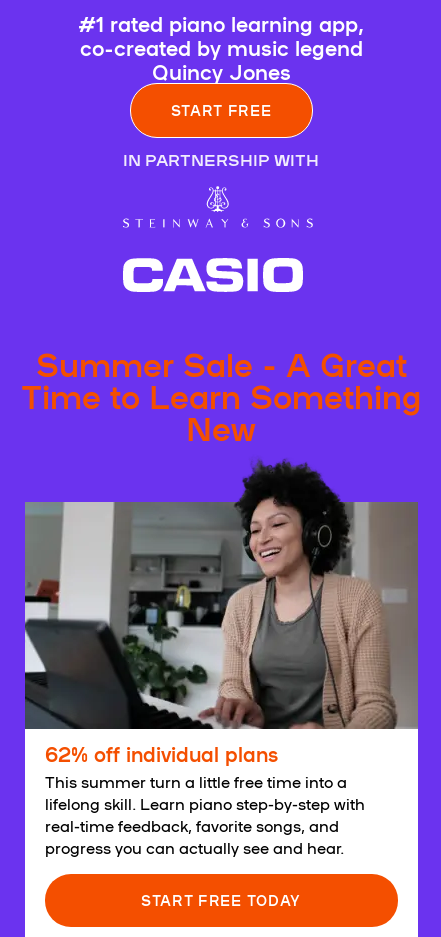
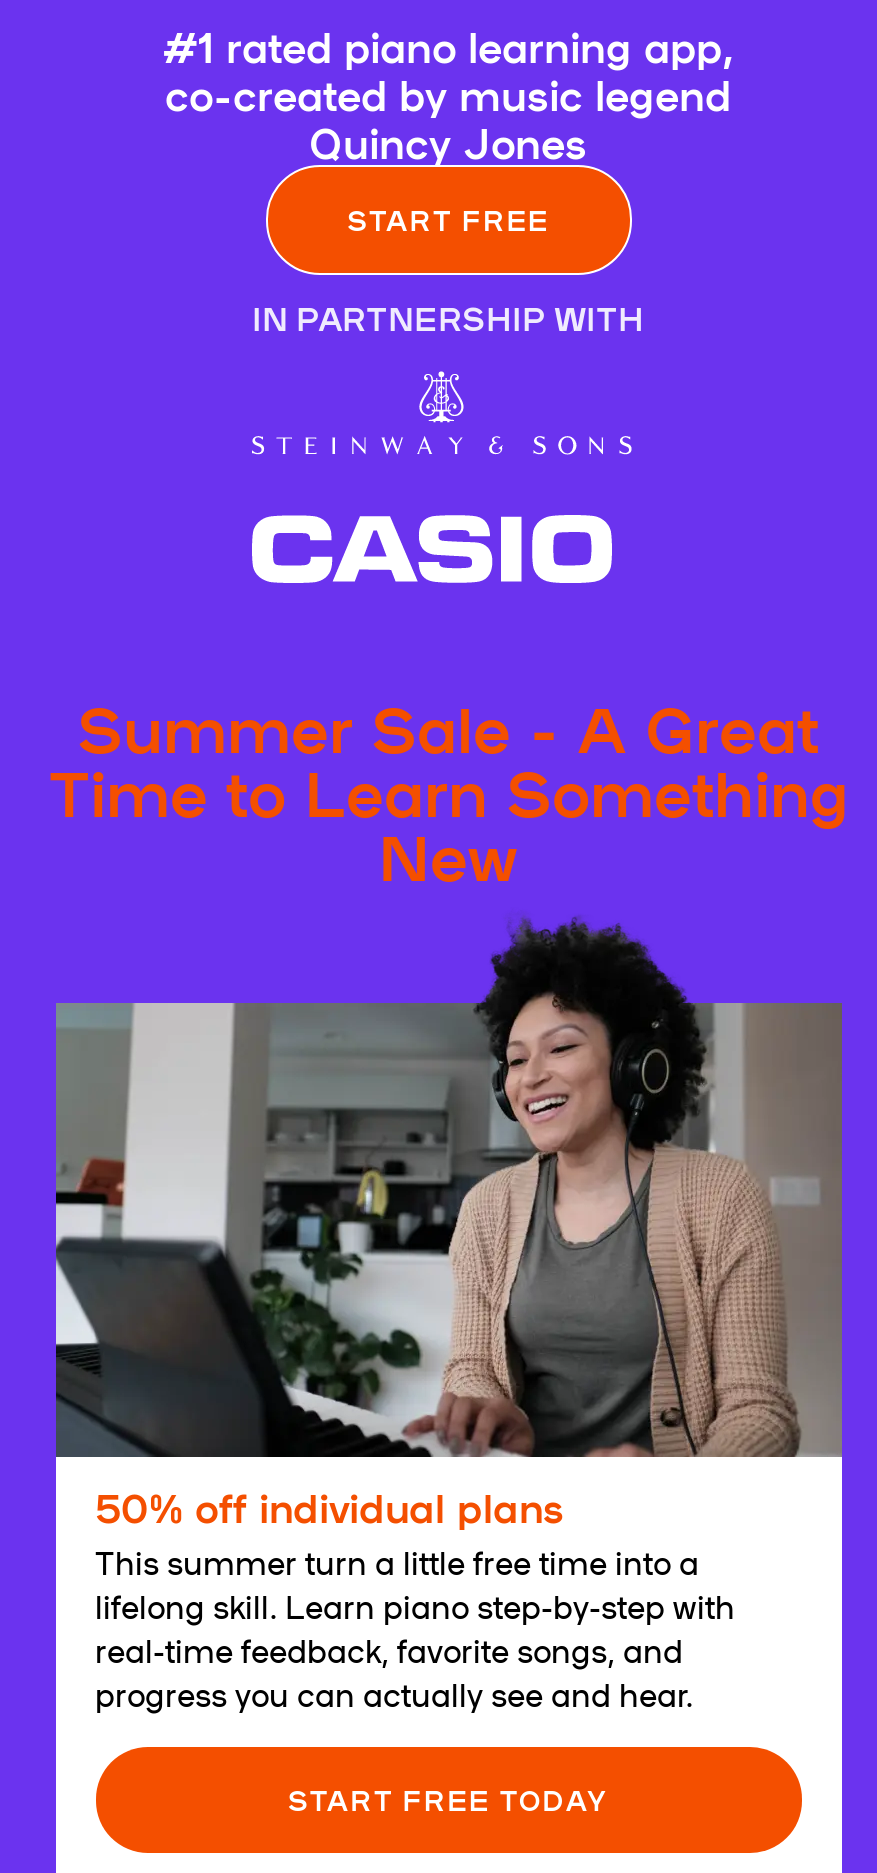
- 62% off individual plans
+ 50% off individual plans
